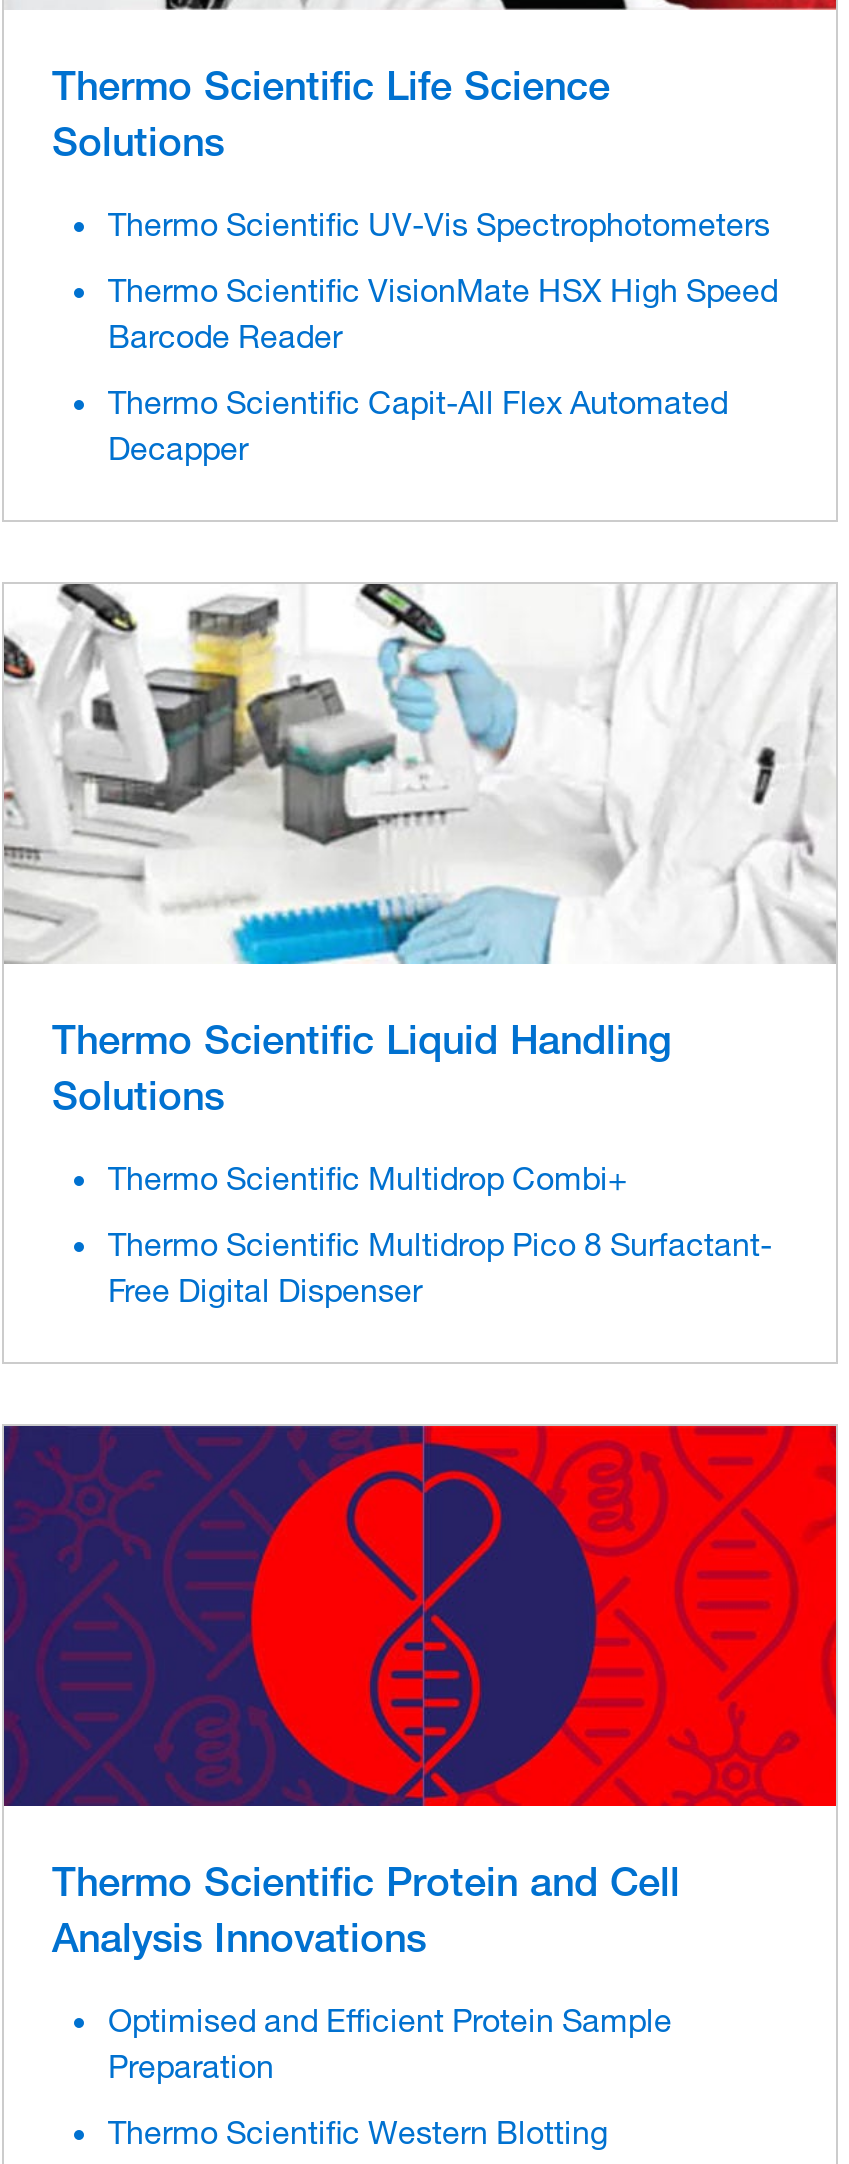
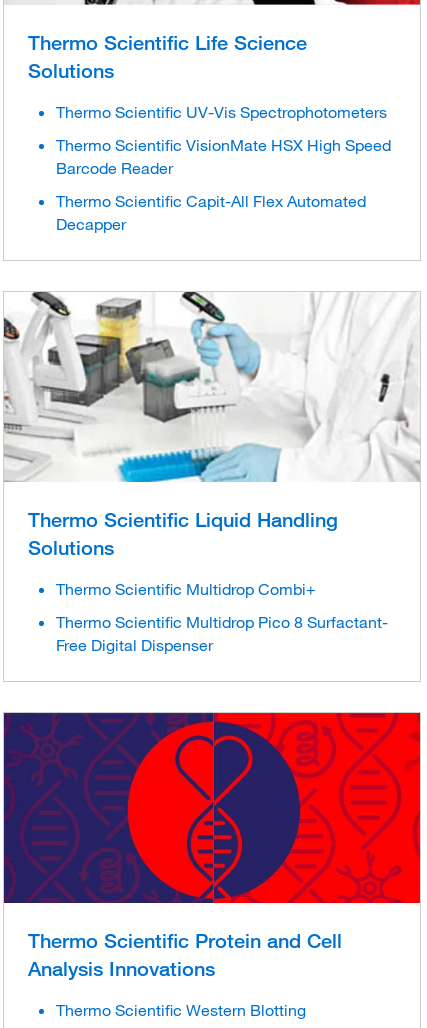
- Optimised and Efficient Protein Sample
- Preparation
